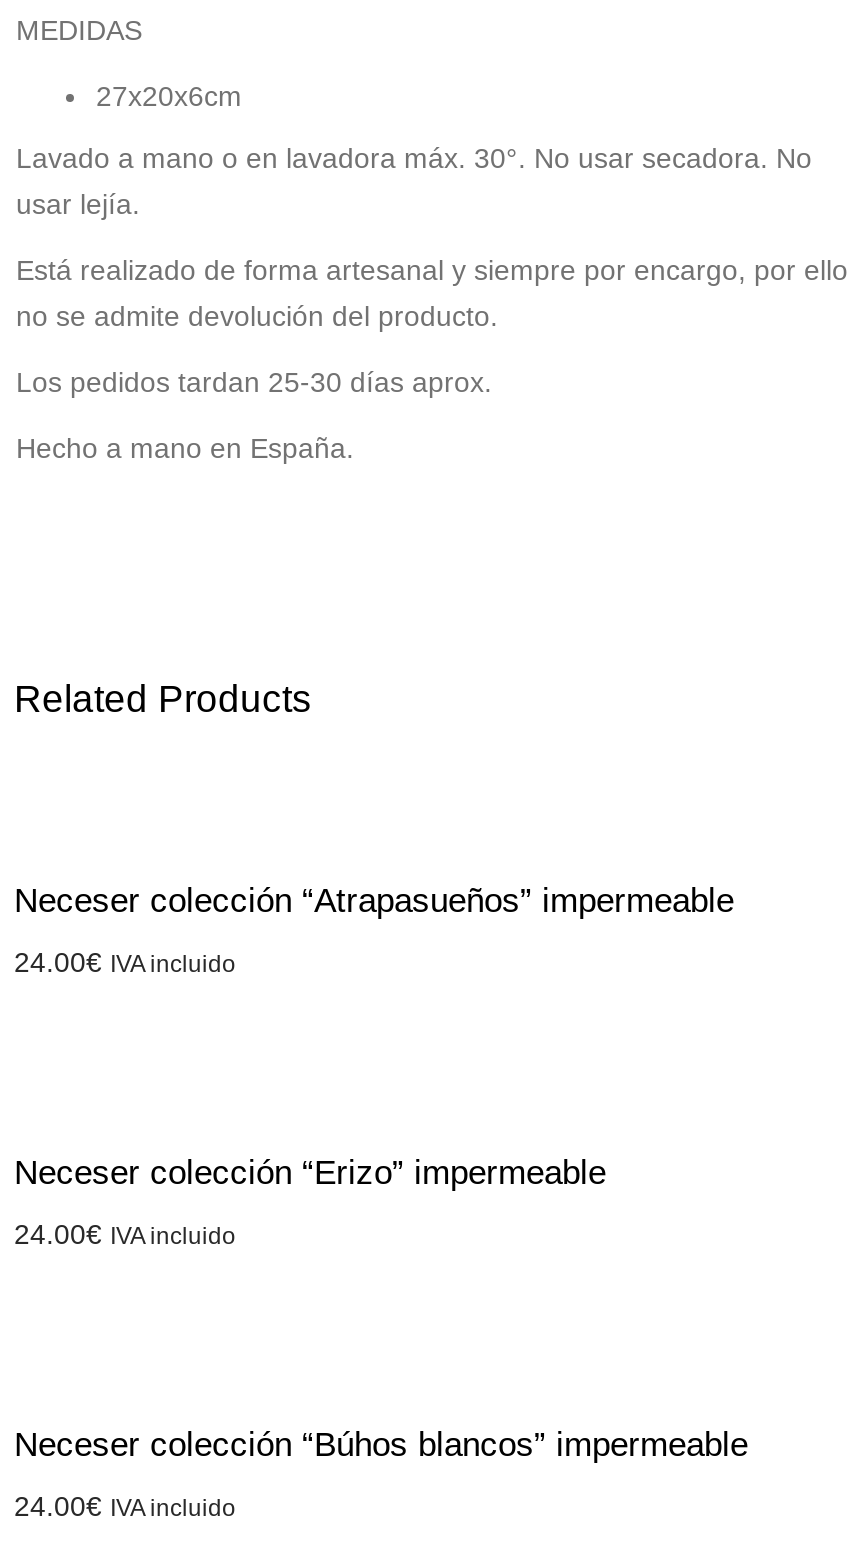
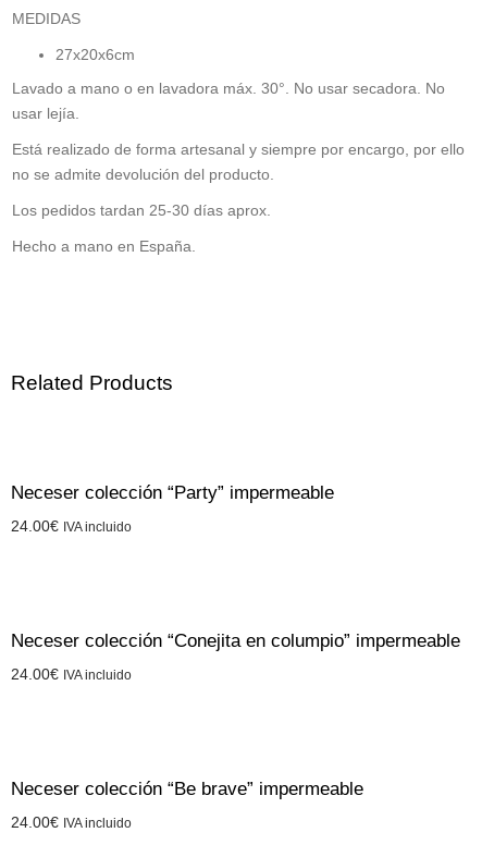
- Neceser colección “Atrapasueños” impermeable
+ Neceser colección “Party” impermeable

- Neceser colección “Erizo” impermeable
+ Neceser colección “Conejita en columpio” impermeable

- Neceser colección “Búhos blancos” impermeable
+ Neceser colección “Be brave” impermeable
